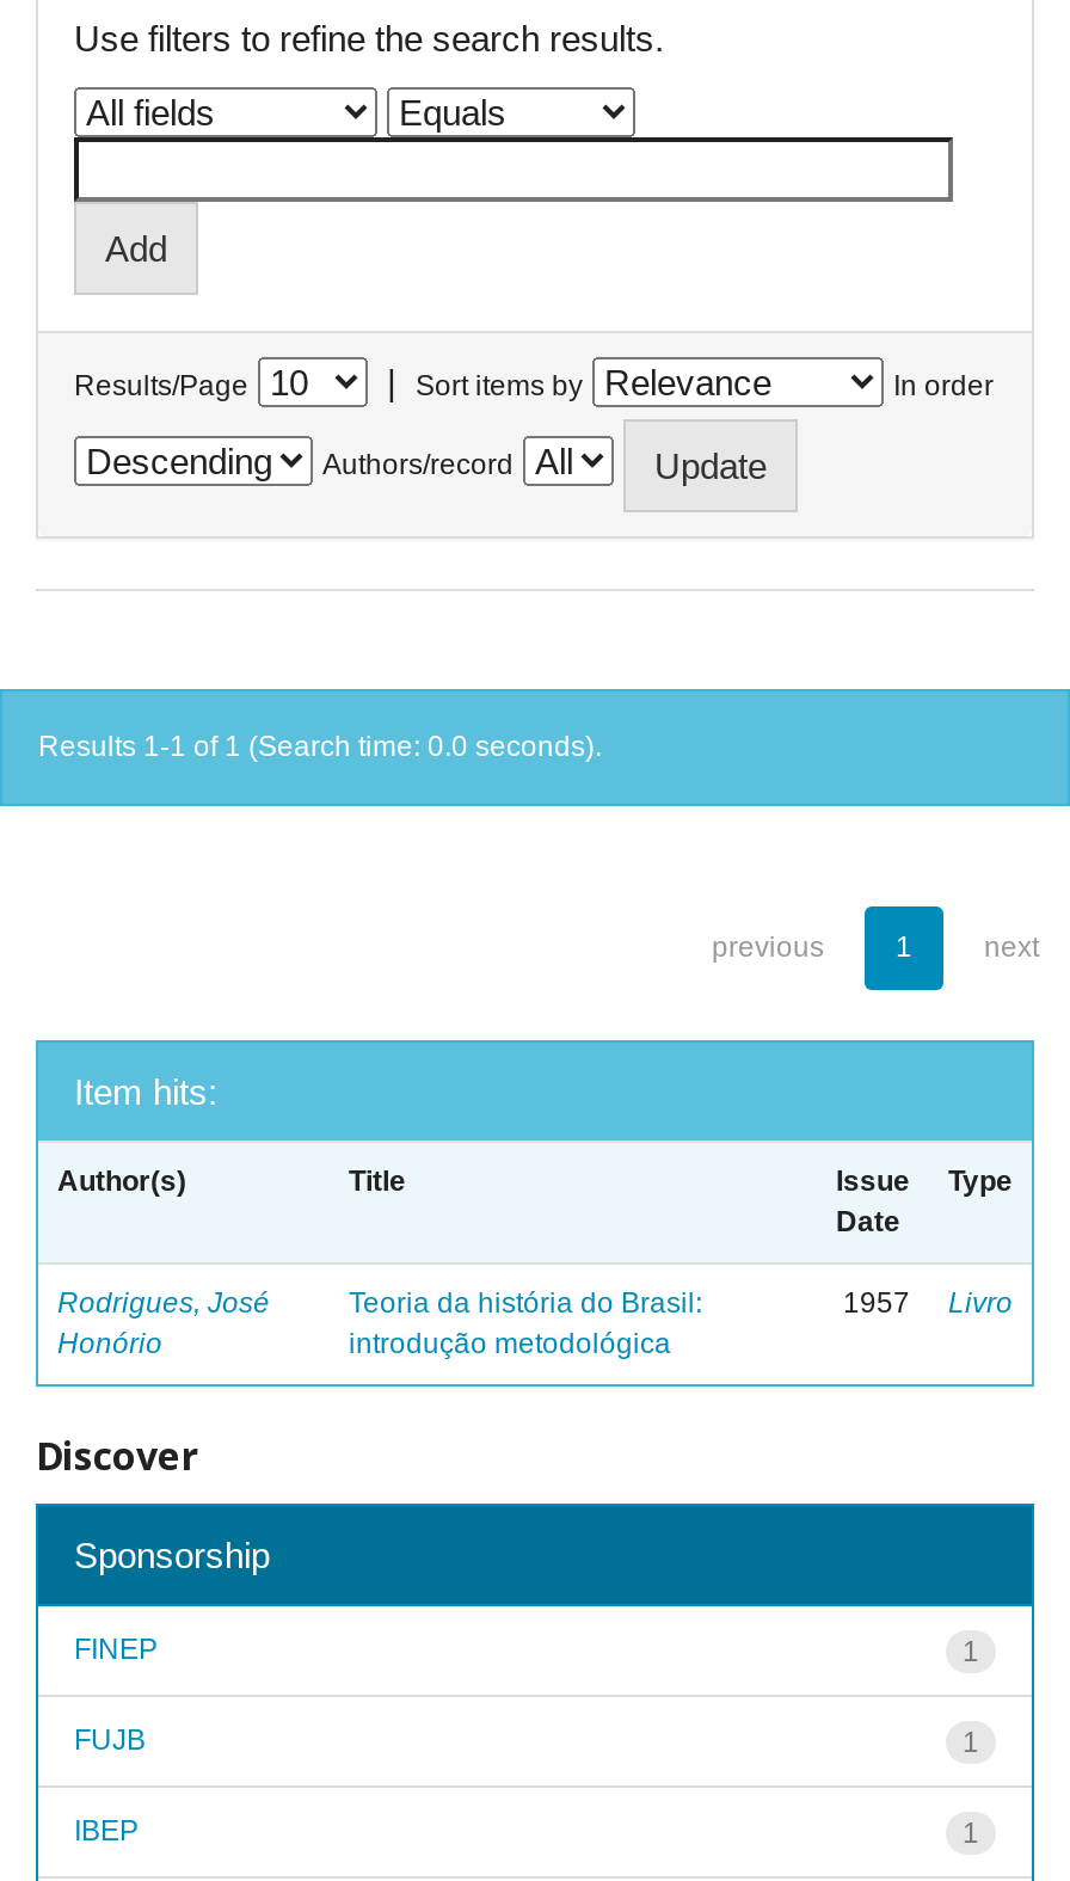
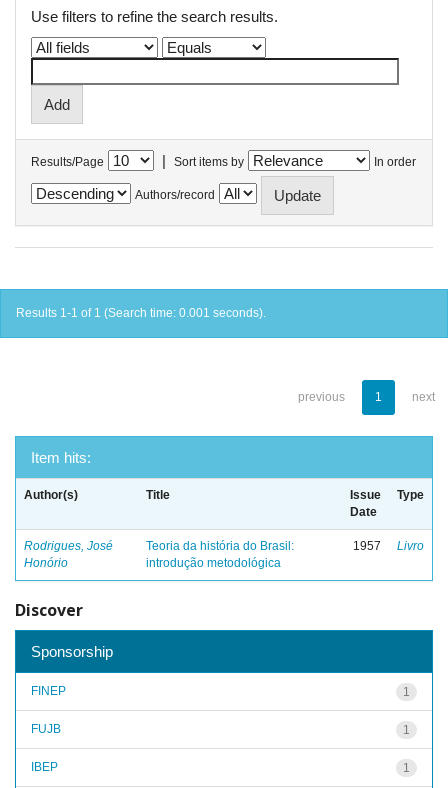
- Results 1-1 of 1 (Search time: 0.0 seconds).
+ Results 1-1 of 1 (Search time: 0.001 seconds).
